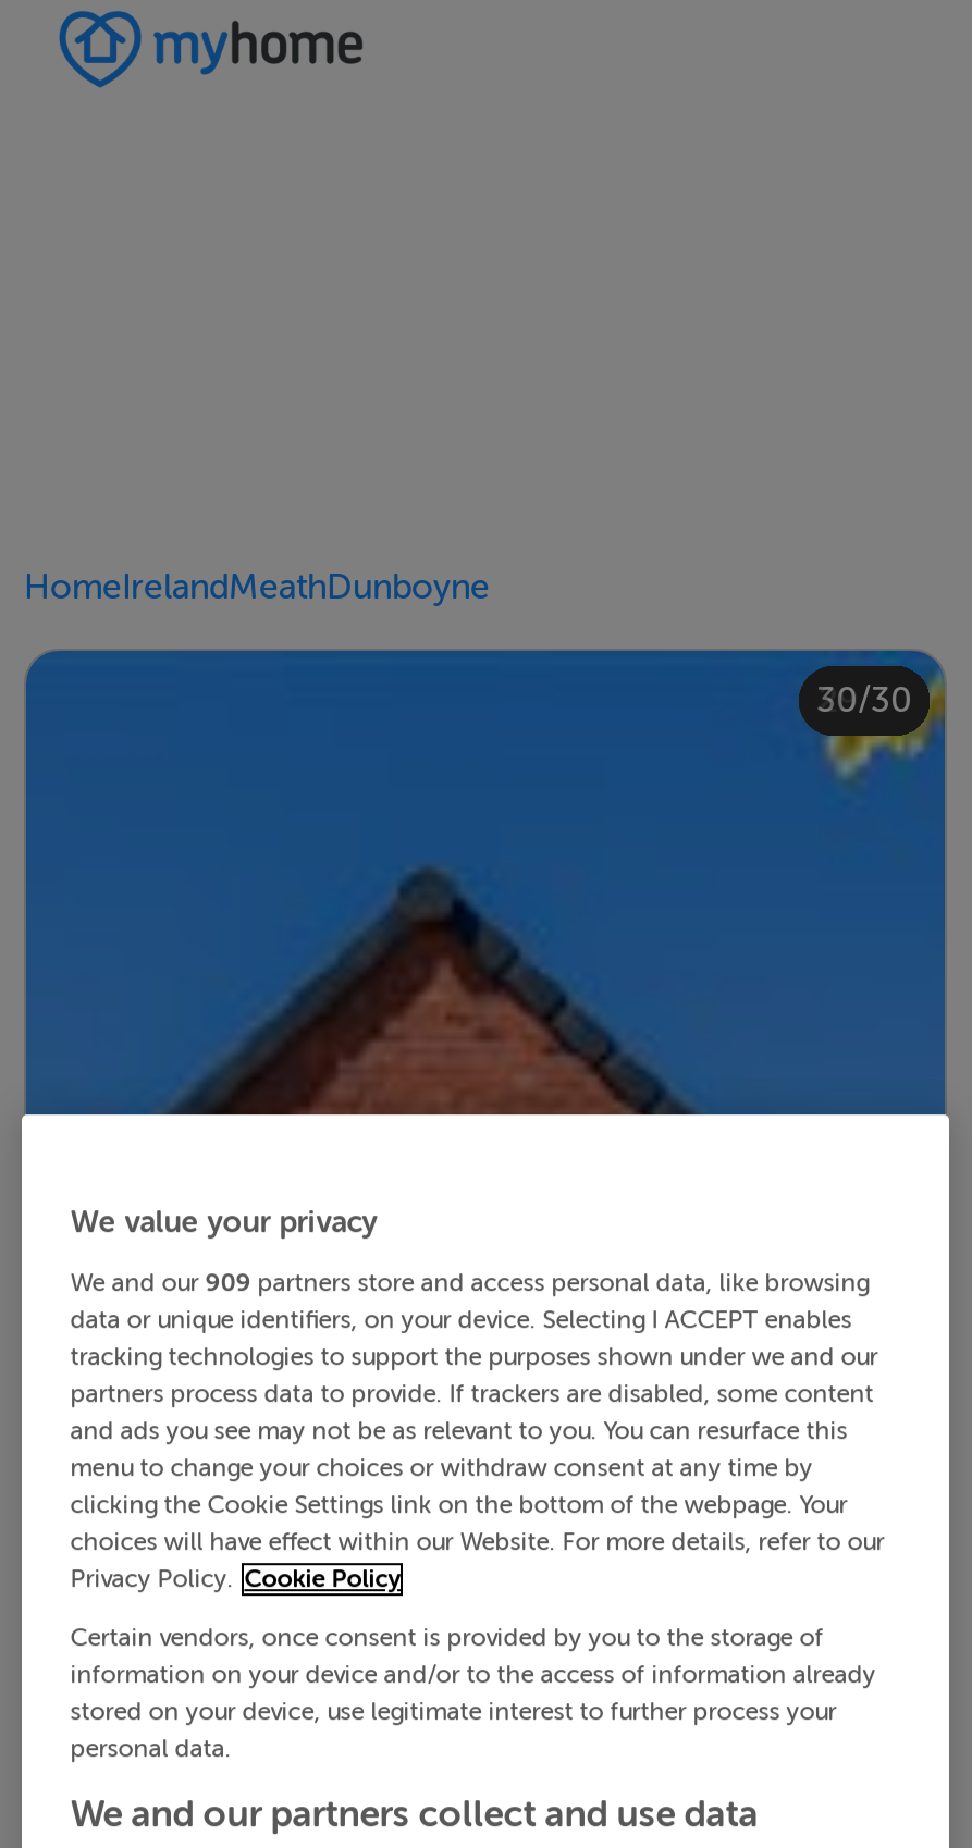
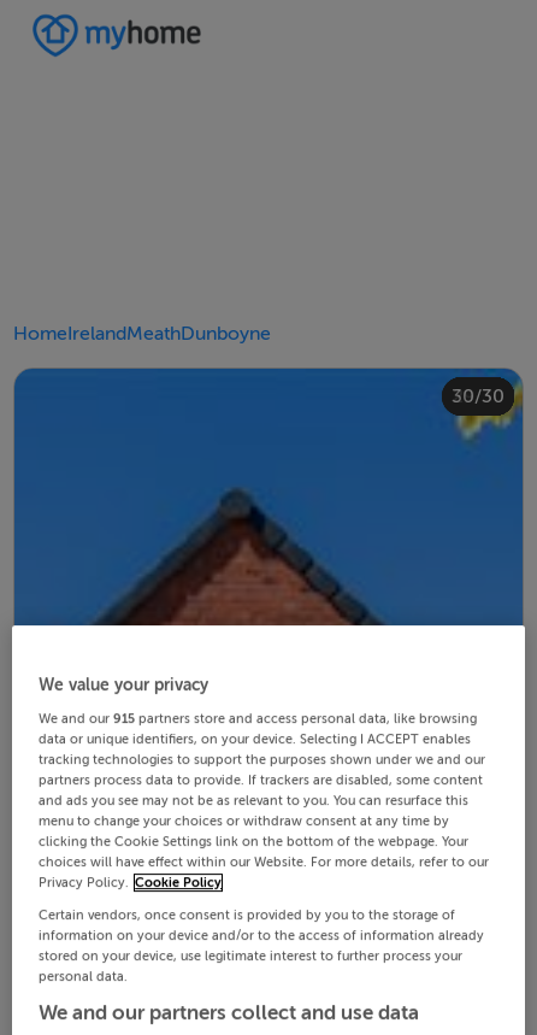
- We and our 909 partners store and access personal data, like browsing
+ We and our 915 partners store and access personal data, like browsing
